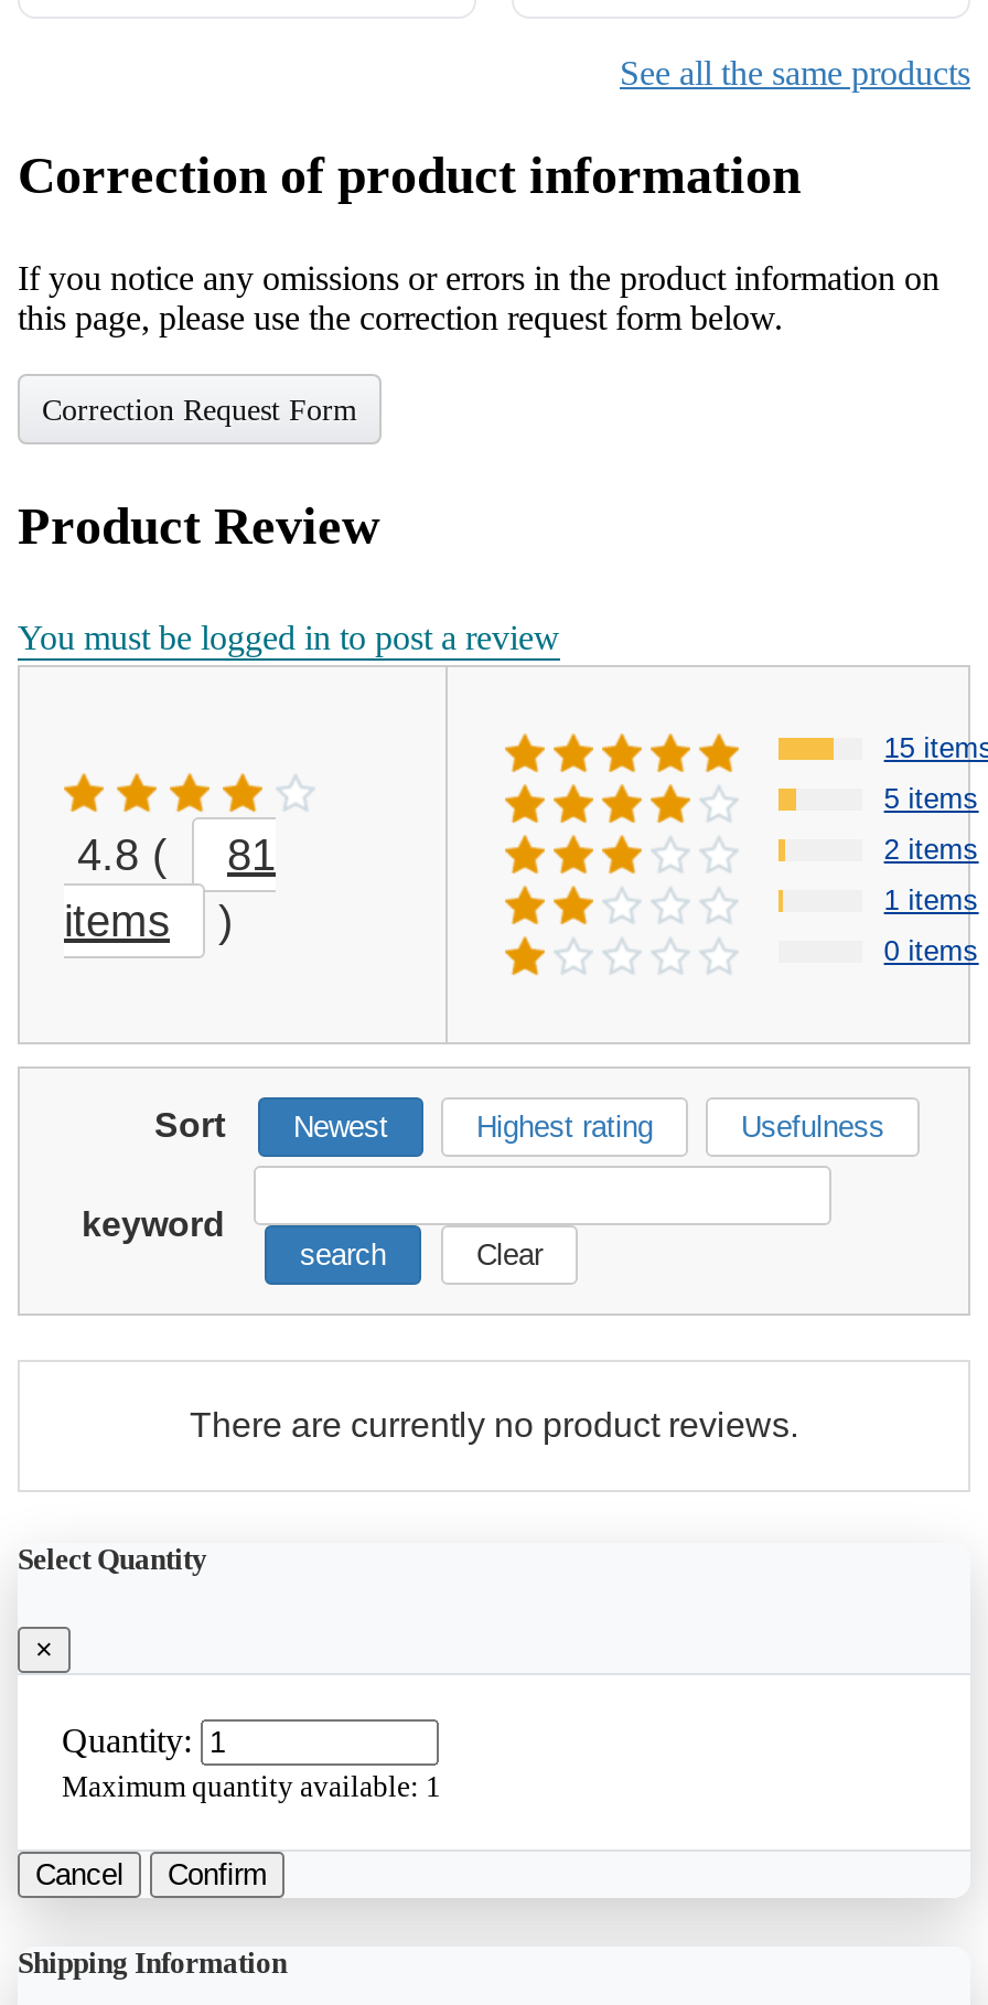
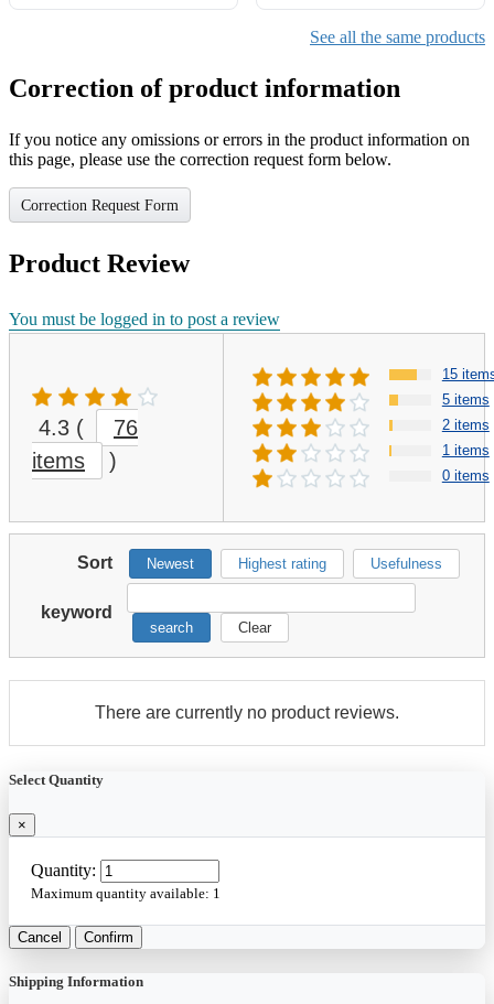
- 4.8 (
+ 4.3 (

- 81
+ 76
